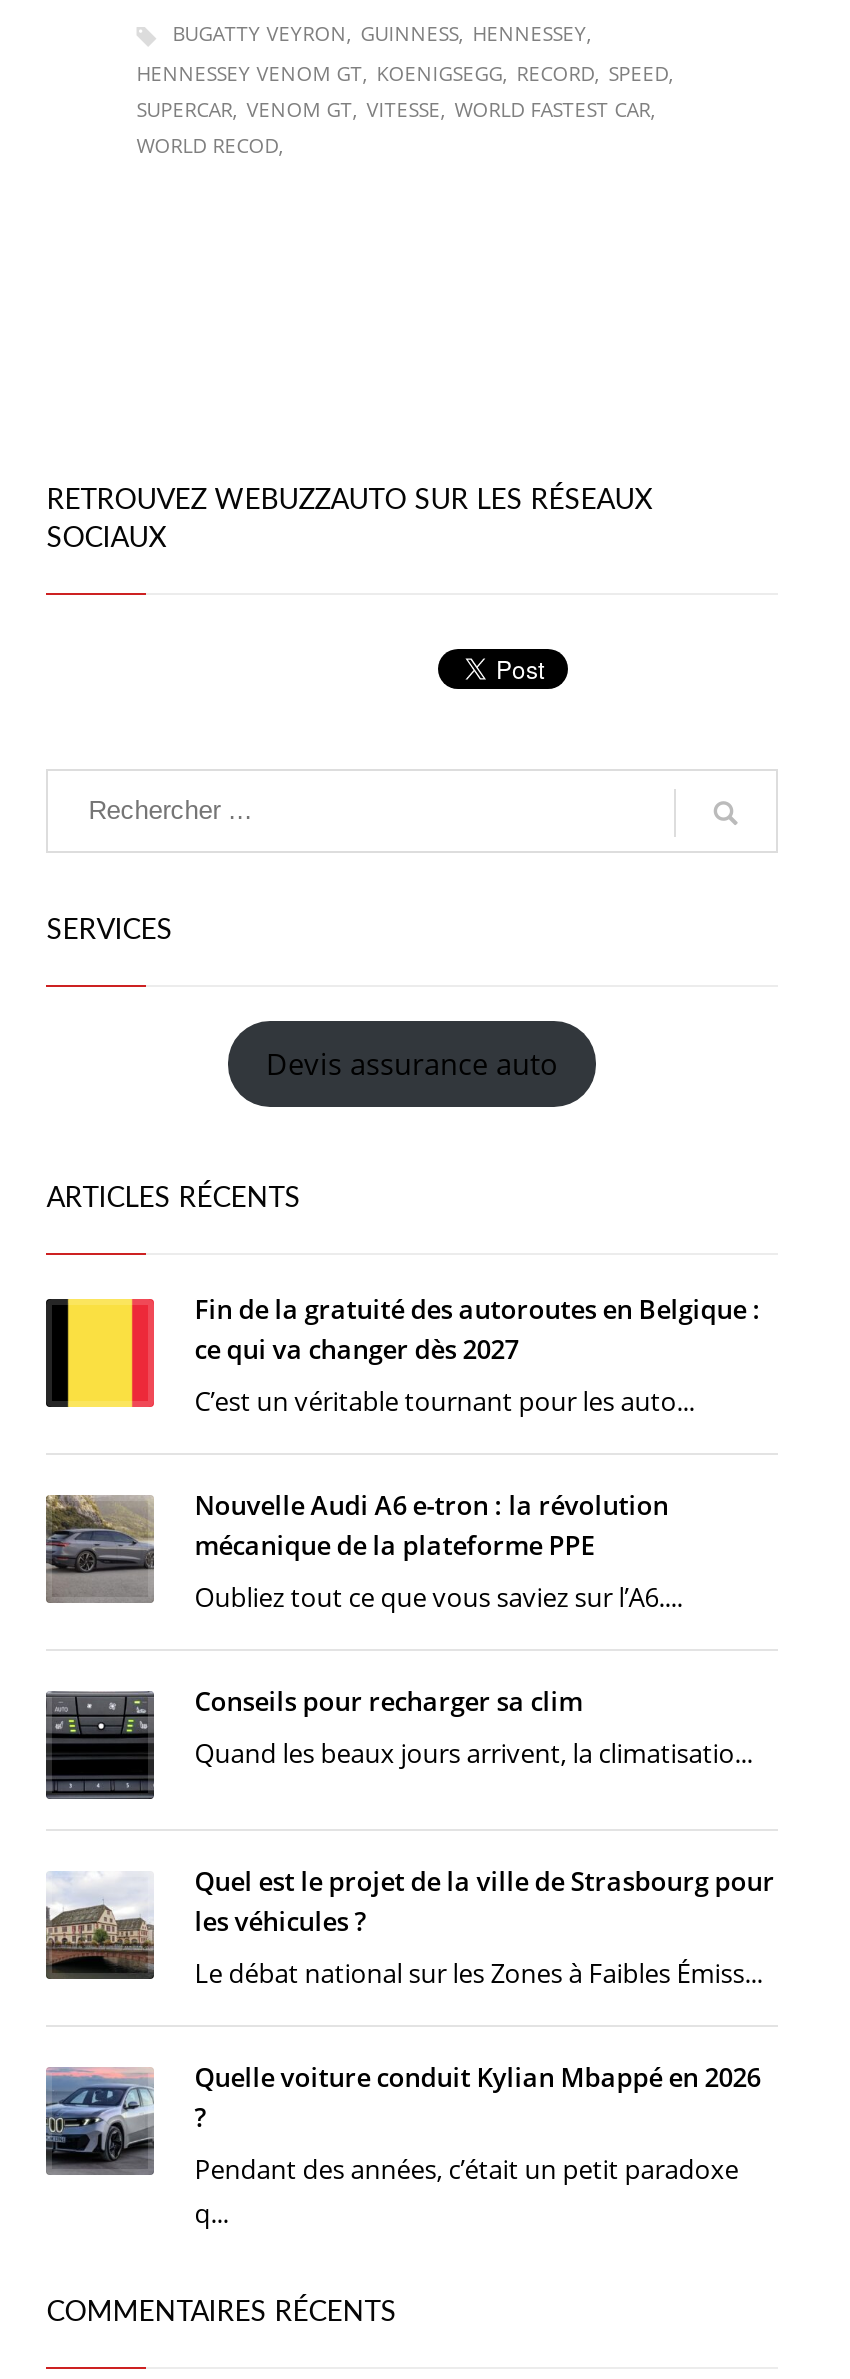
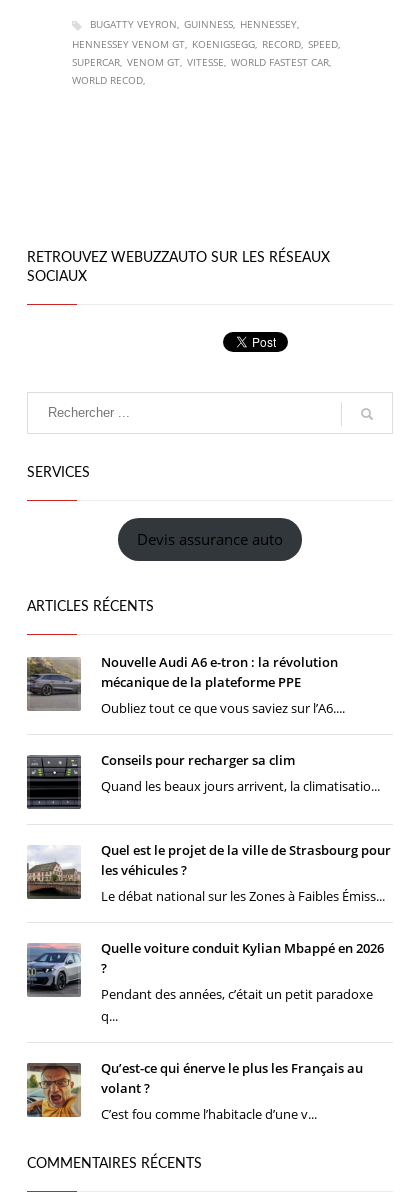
- [image]
- Fin de la gratuité des autoroutes en Belgique :
- ce qui va changer dès 2027
- C’est un véritable tournant pour les auto...

moved up: [image] | Nouvelle Audi A6 e-tron : la révolution | mécanique de la plateforme PPE | ... | Pendant des années, c’était un petit paradoxe | q...

+ [image]
+ Qu’est-ce qui énerve le plus les Français au
+ volant ?
+ C’est fou comme l’habitacle d’une v...
